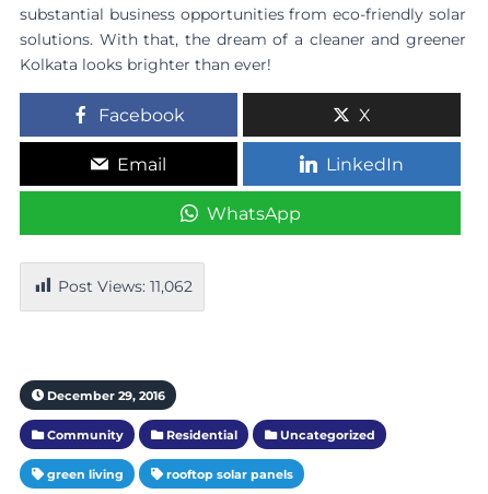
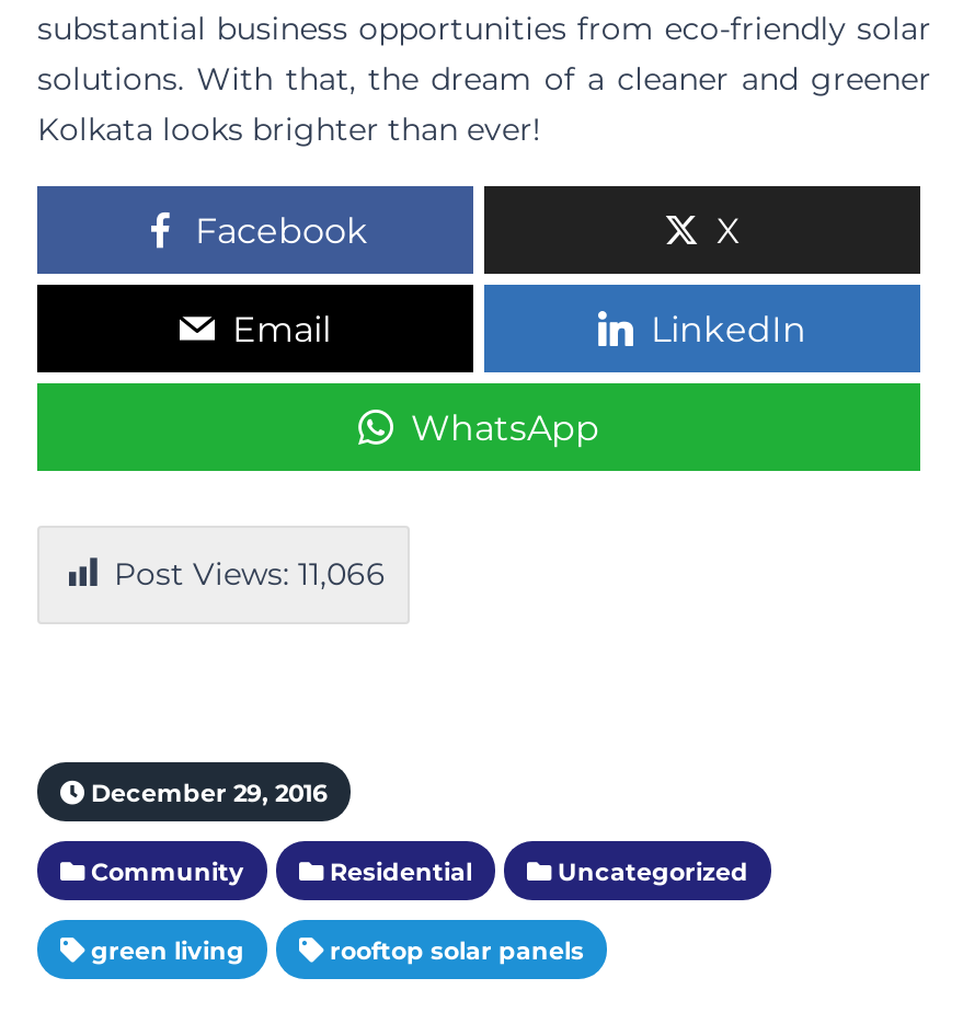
- Post Views: 11,062
+ Post Views: 11,066
